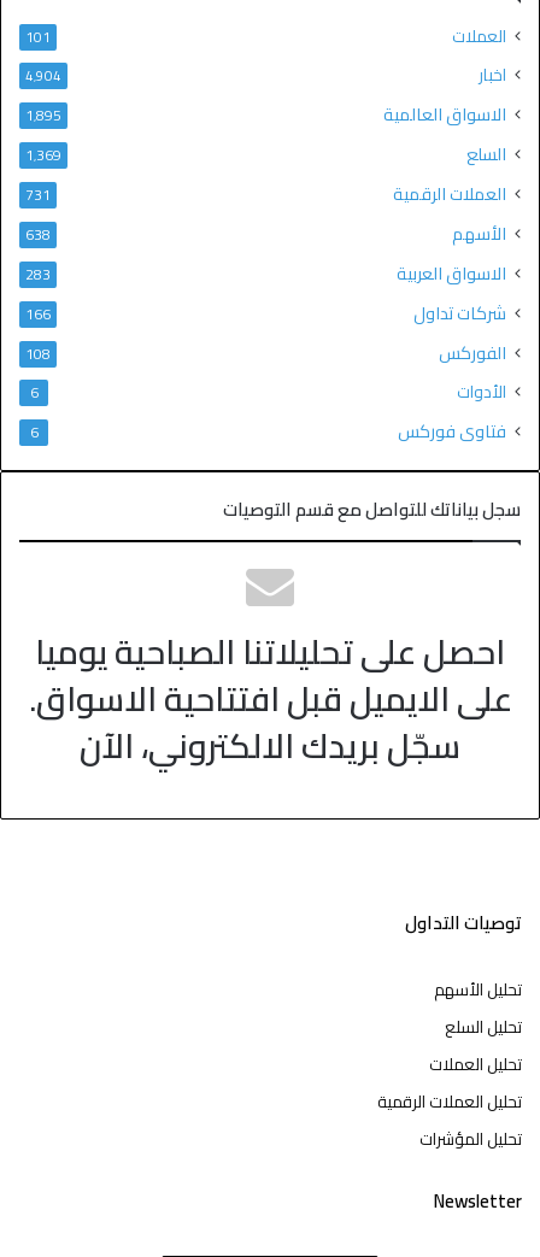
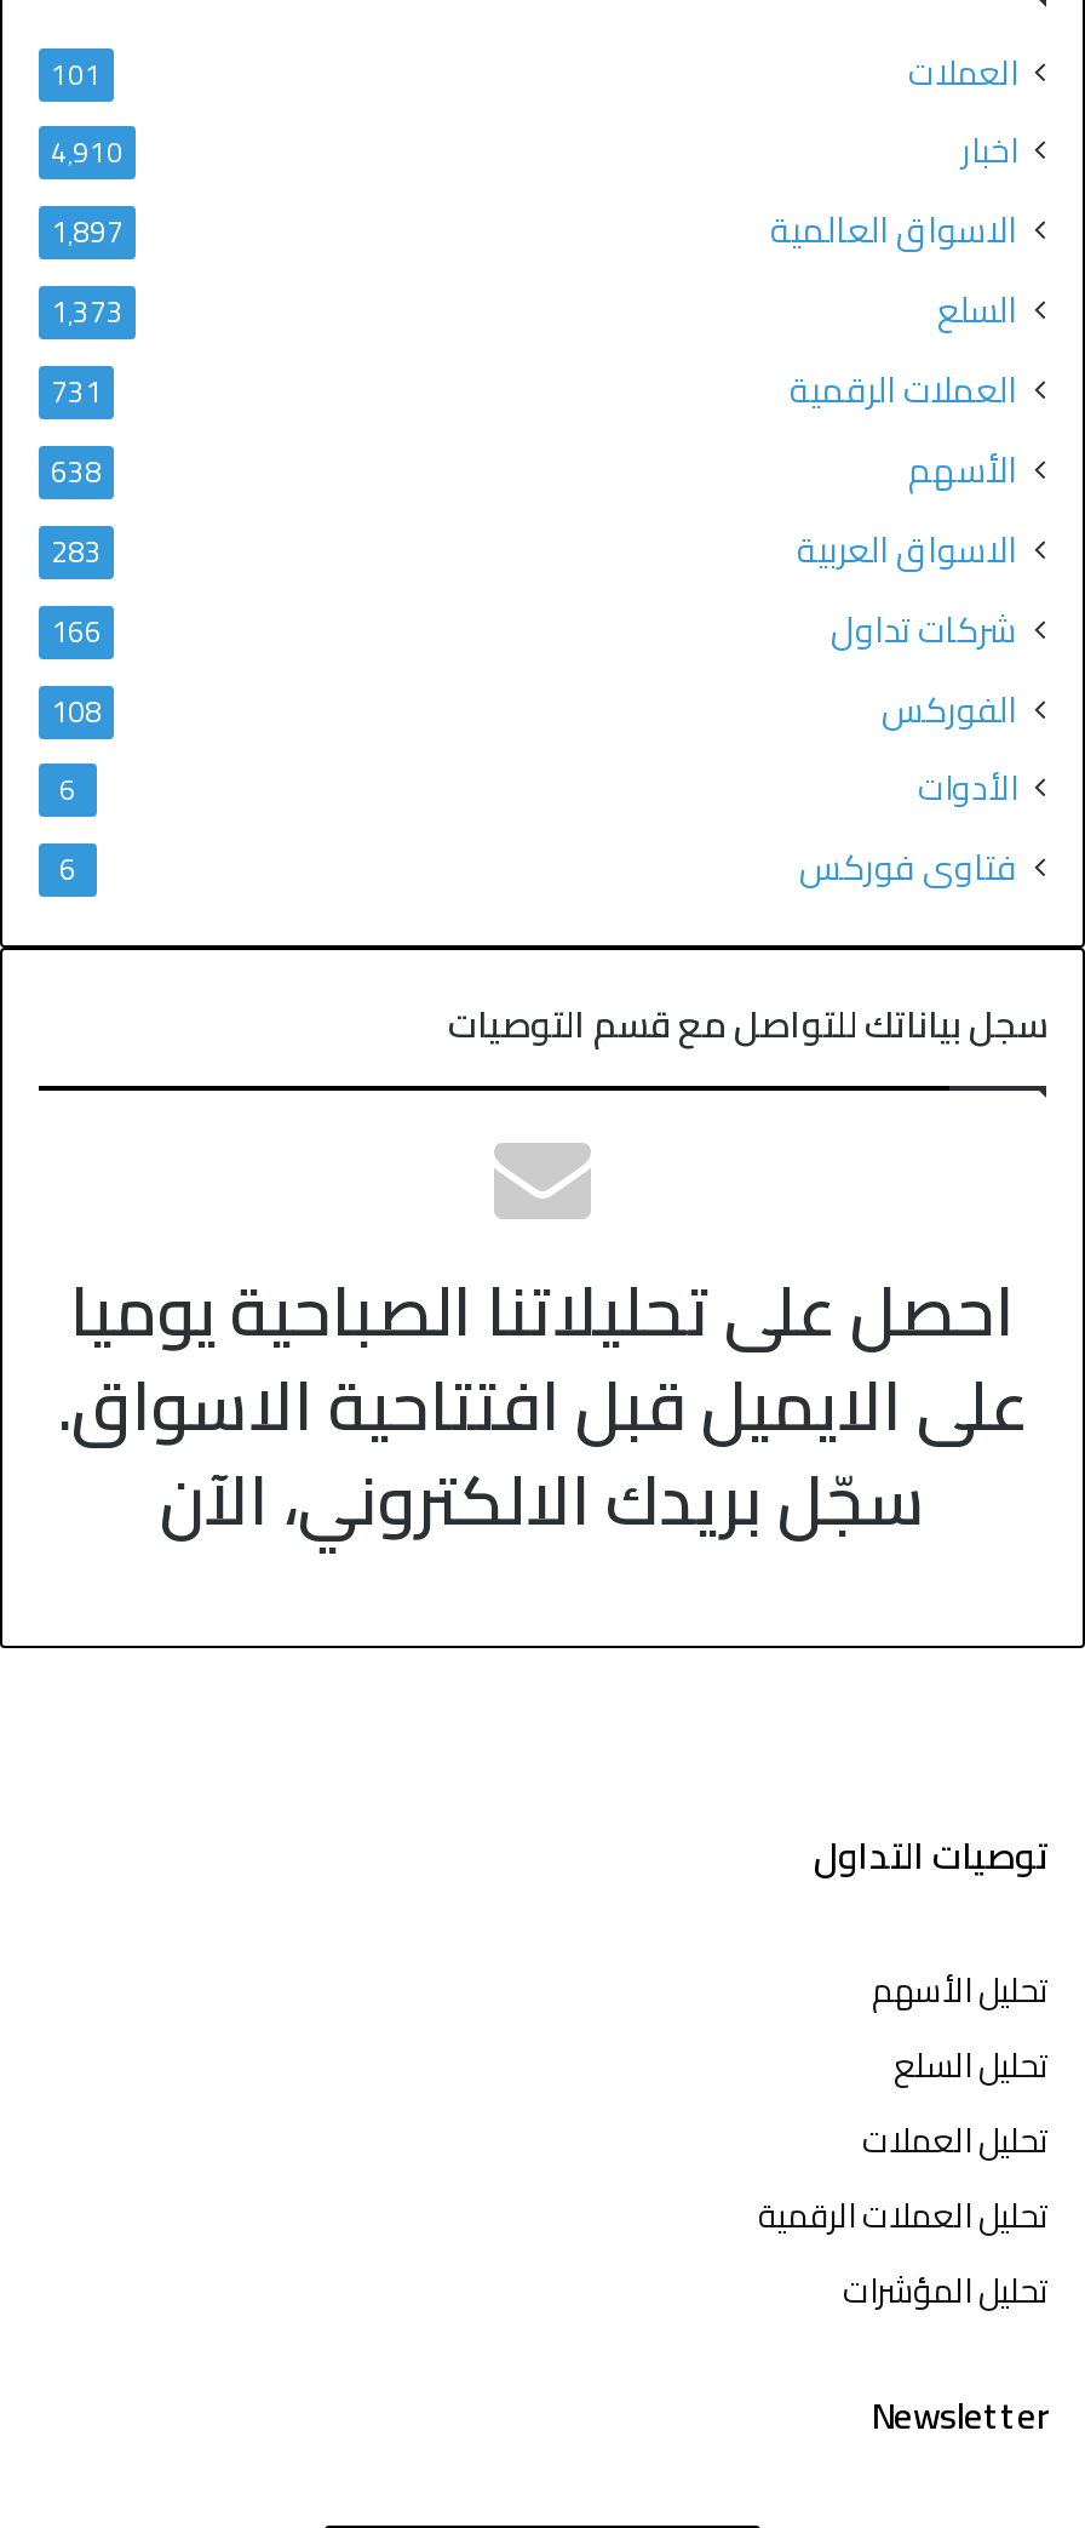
- 4٬904
+ 4٬910

- 1٬895
+ 1٬897

- 1٬369
+ 1٬373
